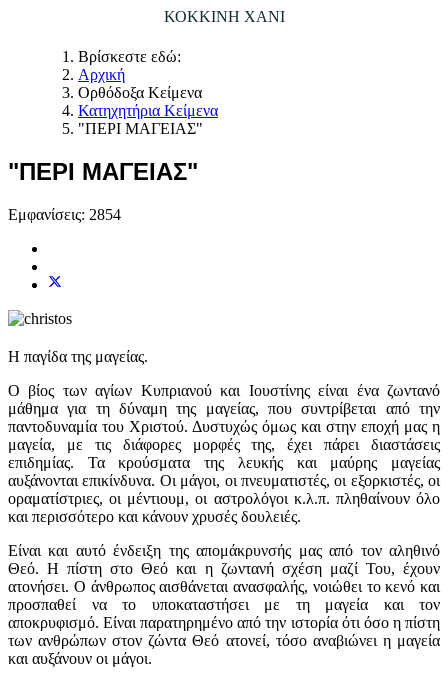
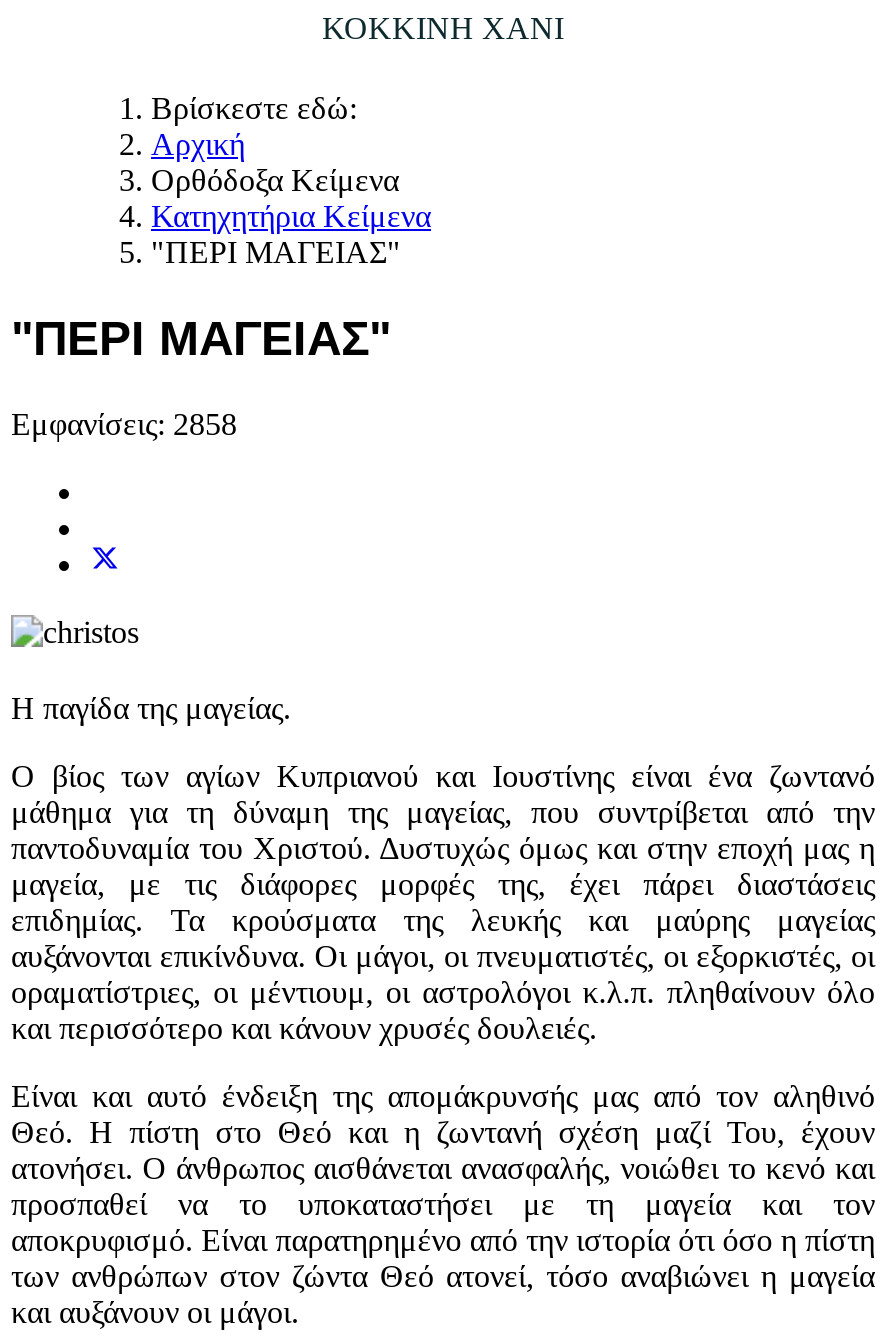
- Εμφανίσεις: 2854
+ Εμφανίσεις: 2858
